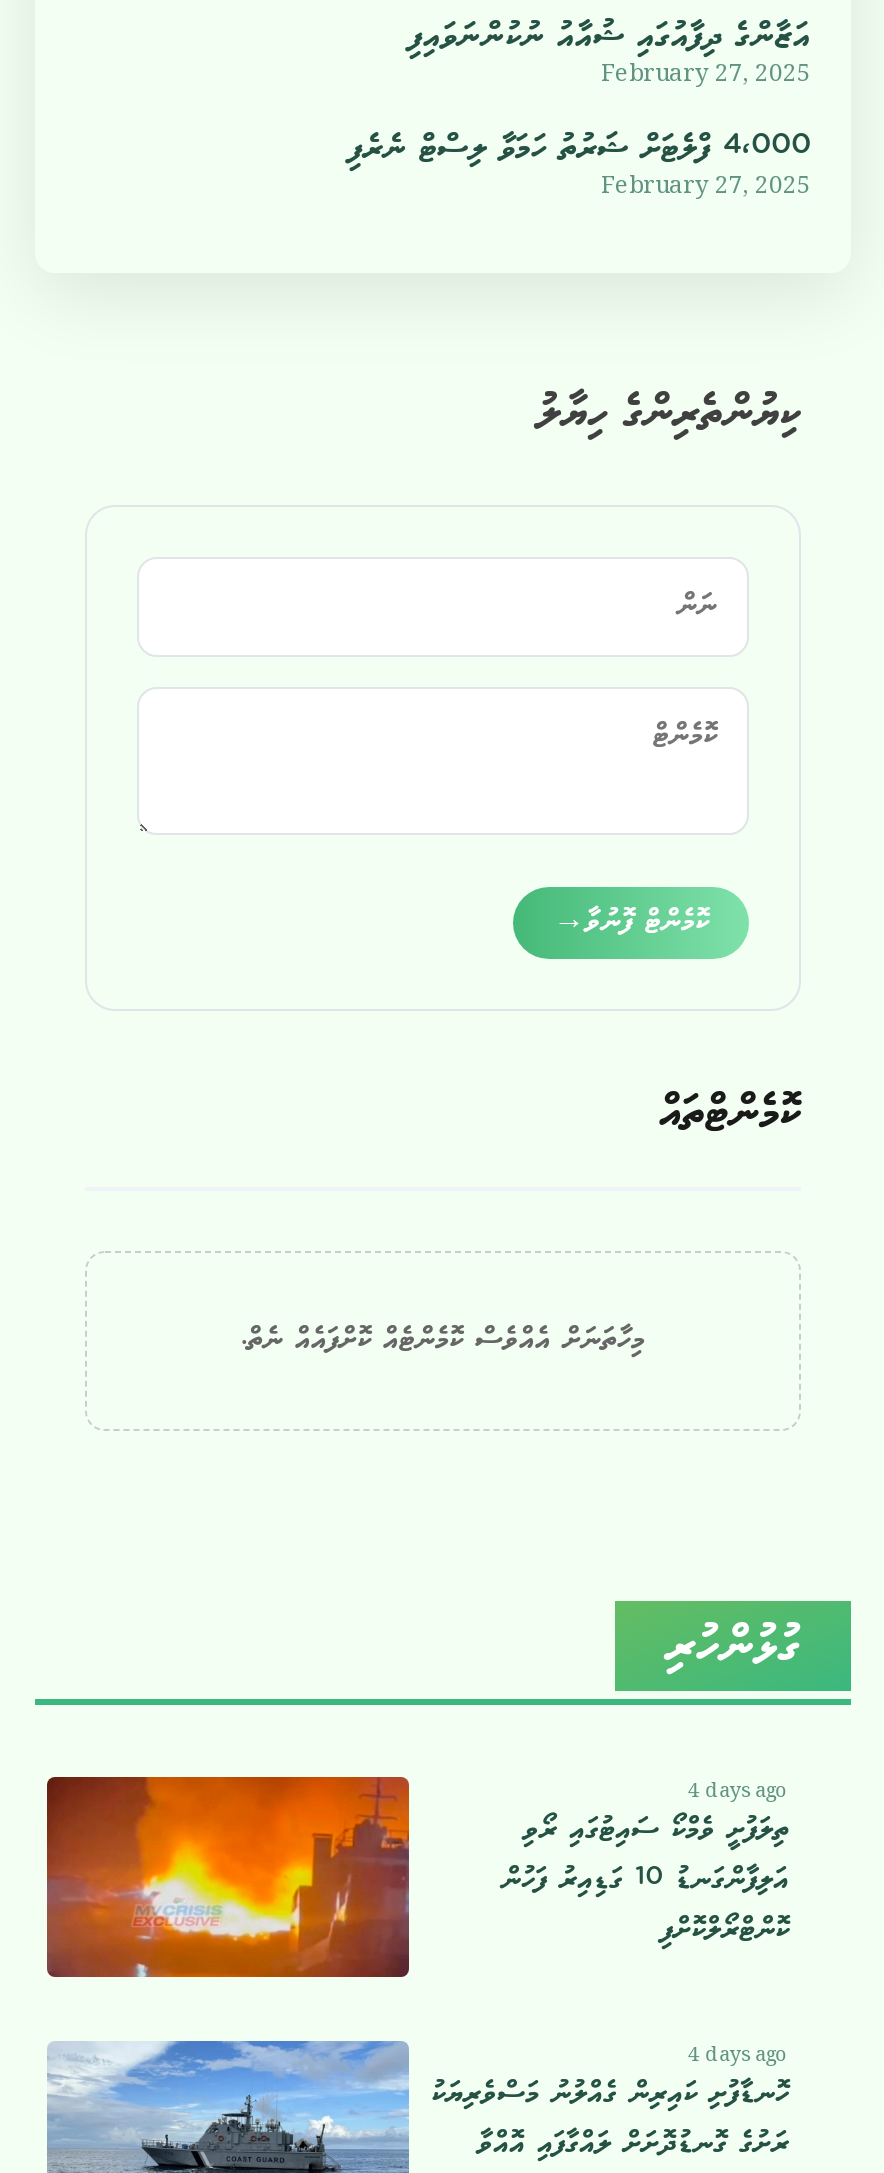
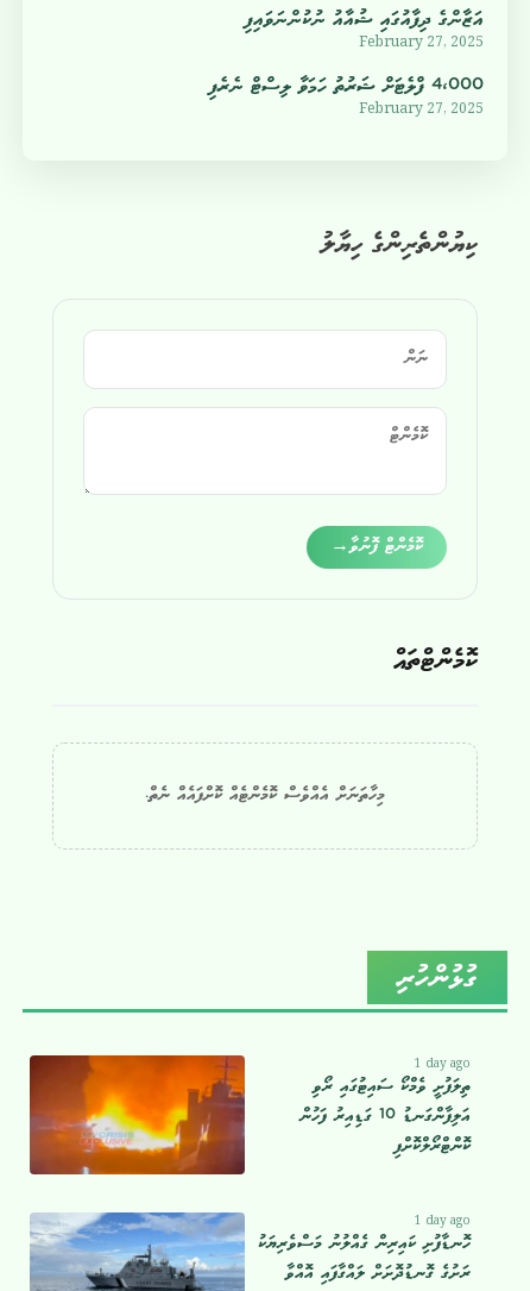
- 4 days ago
+ 1 day ago

- 4 days ago
+ 1 day ago
